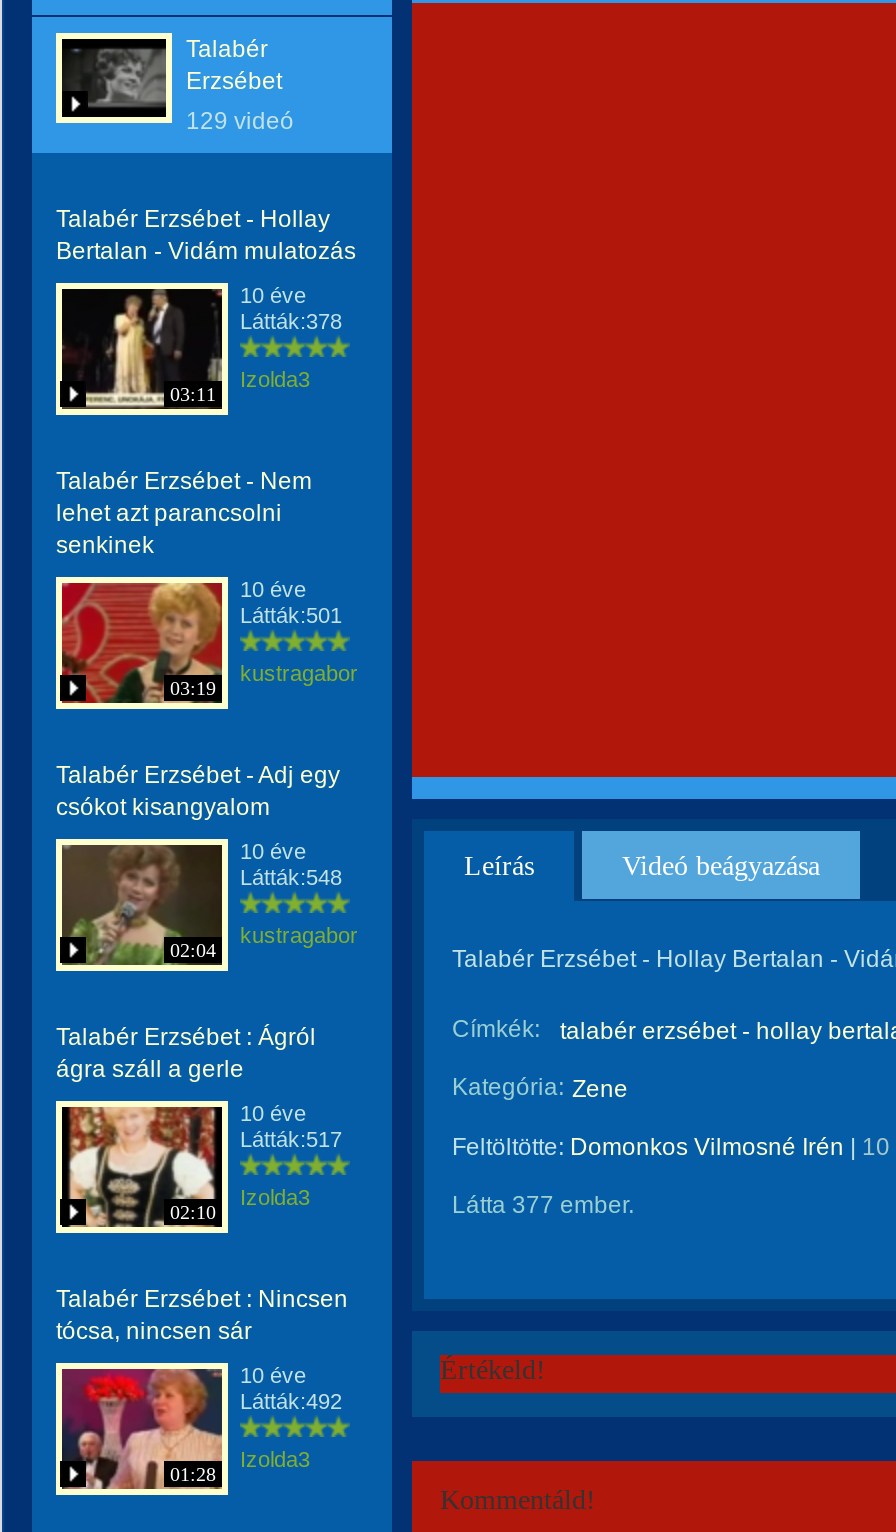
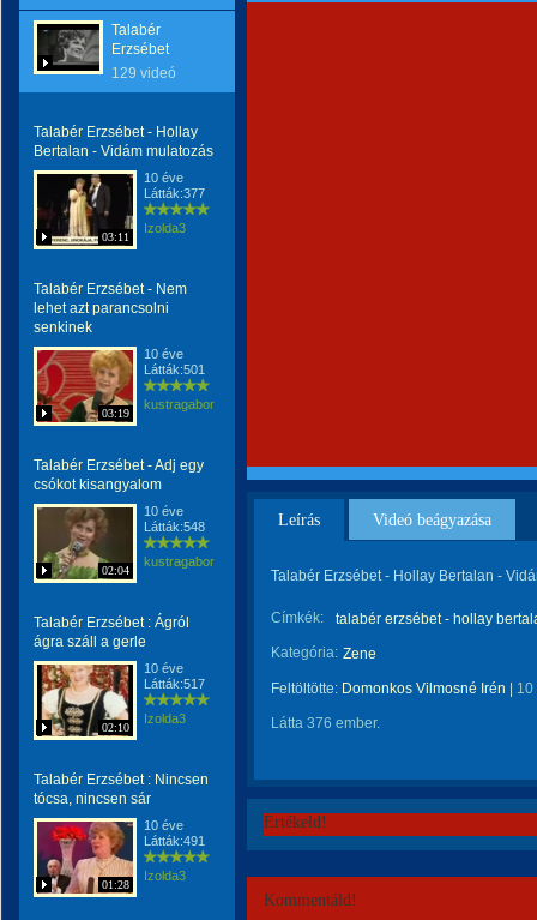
- Látták:378
+ Látták:377

- Látta 377 ember.
+ Látta 376 ember.

- Látták:492
+ Látták:491
